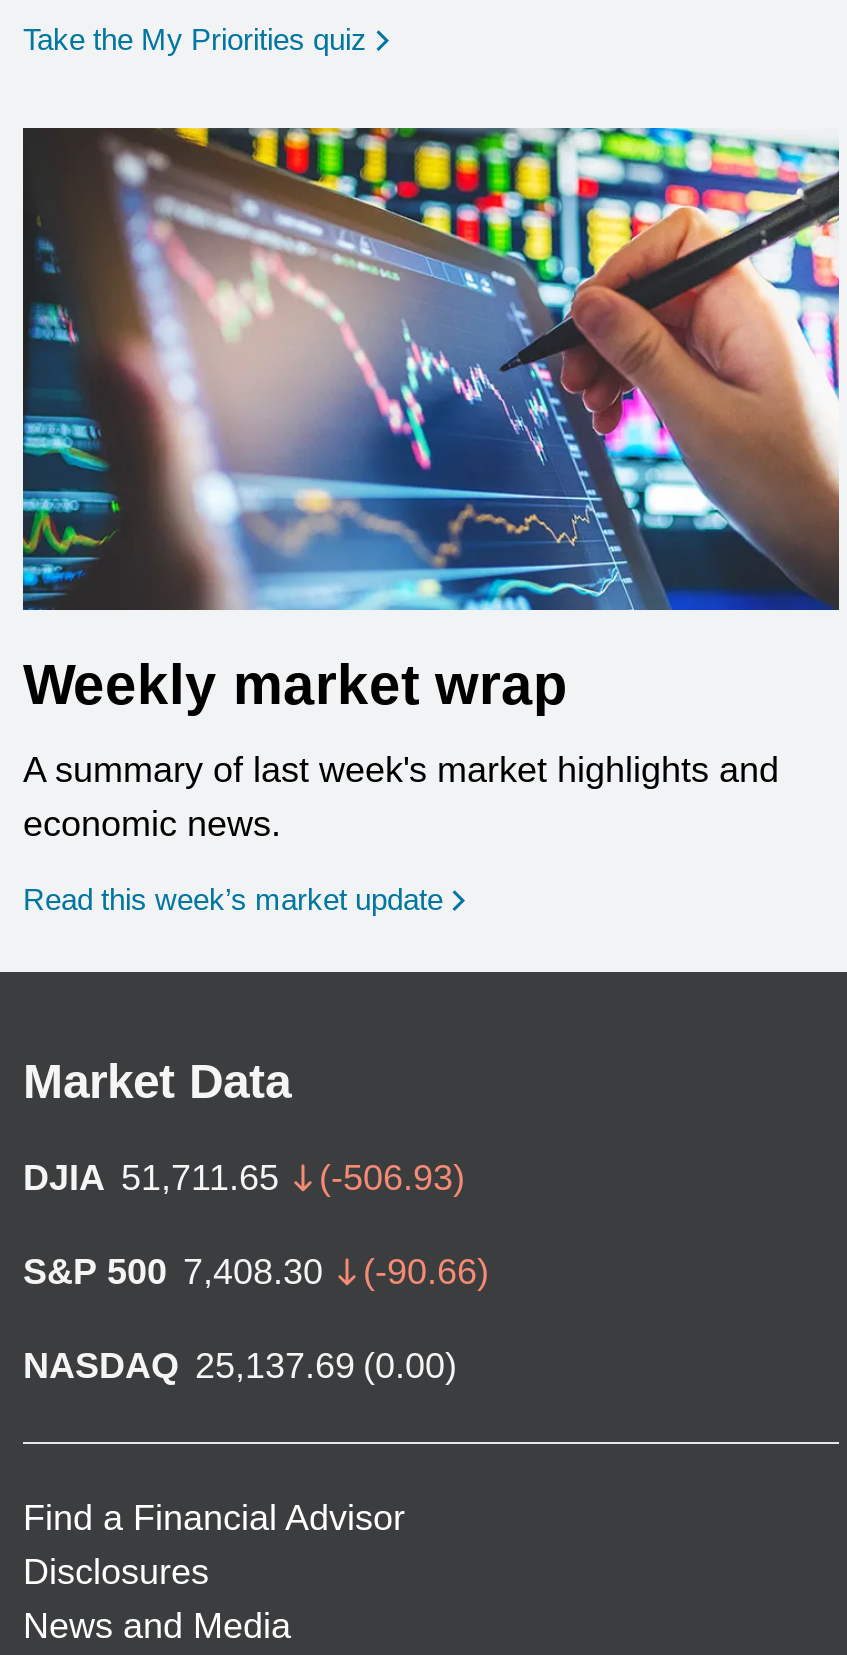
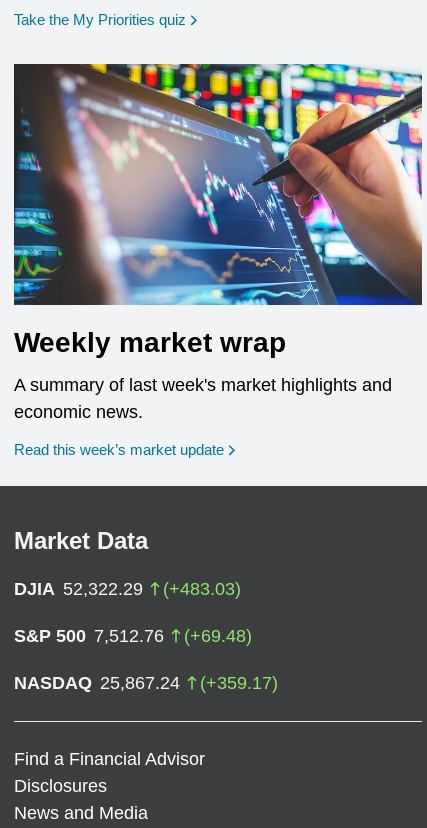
- DJIA 51,711.65
- (-506.93)
+ DJIA 52,322.29
+ (+483.03)

- S&P 500 7,408.30
- (-90.66)
+ S&P 500 7,512.76
+ (+69.48)

- NASDAQ 25,137.69 (0.00)
+ NASDAQ 25,867.24
+ (+359.17)
